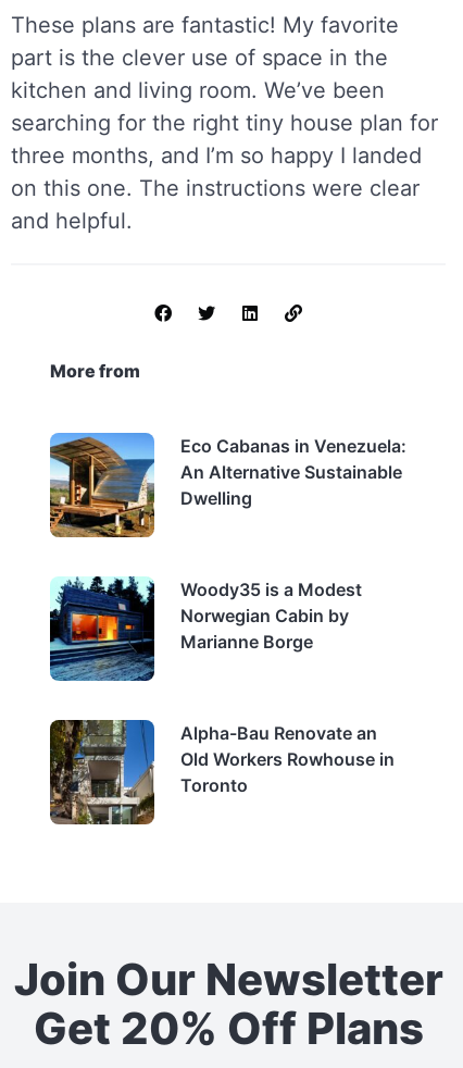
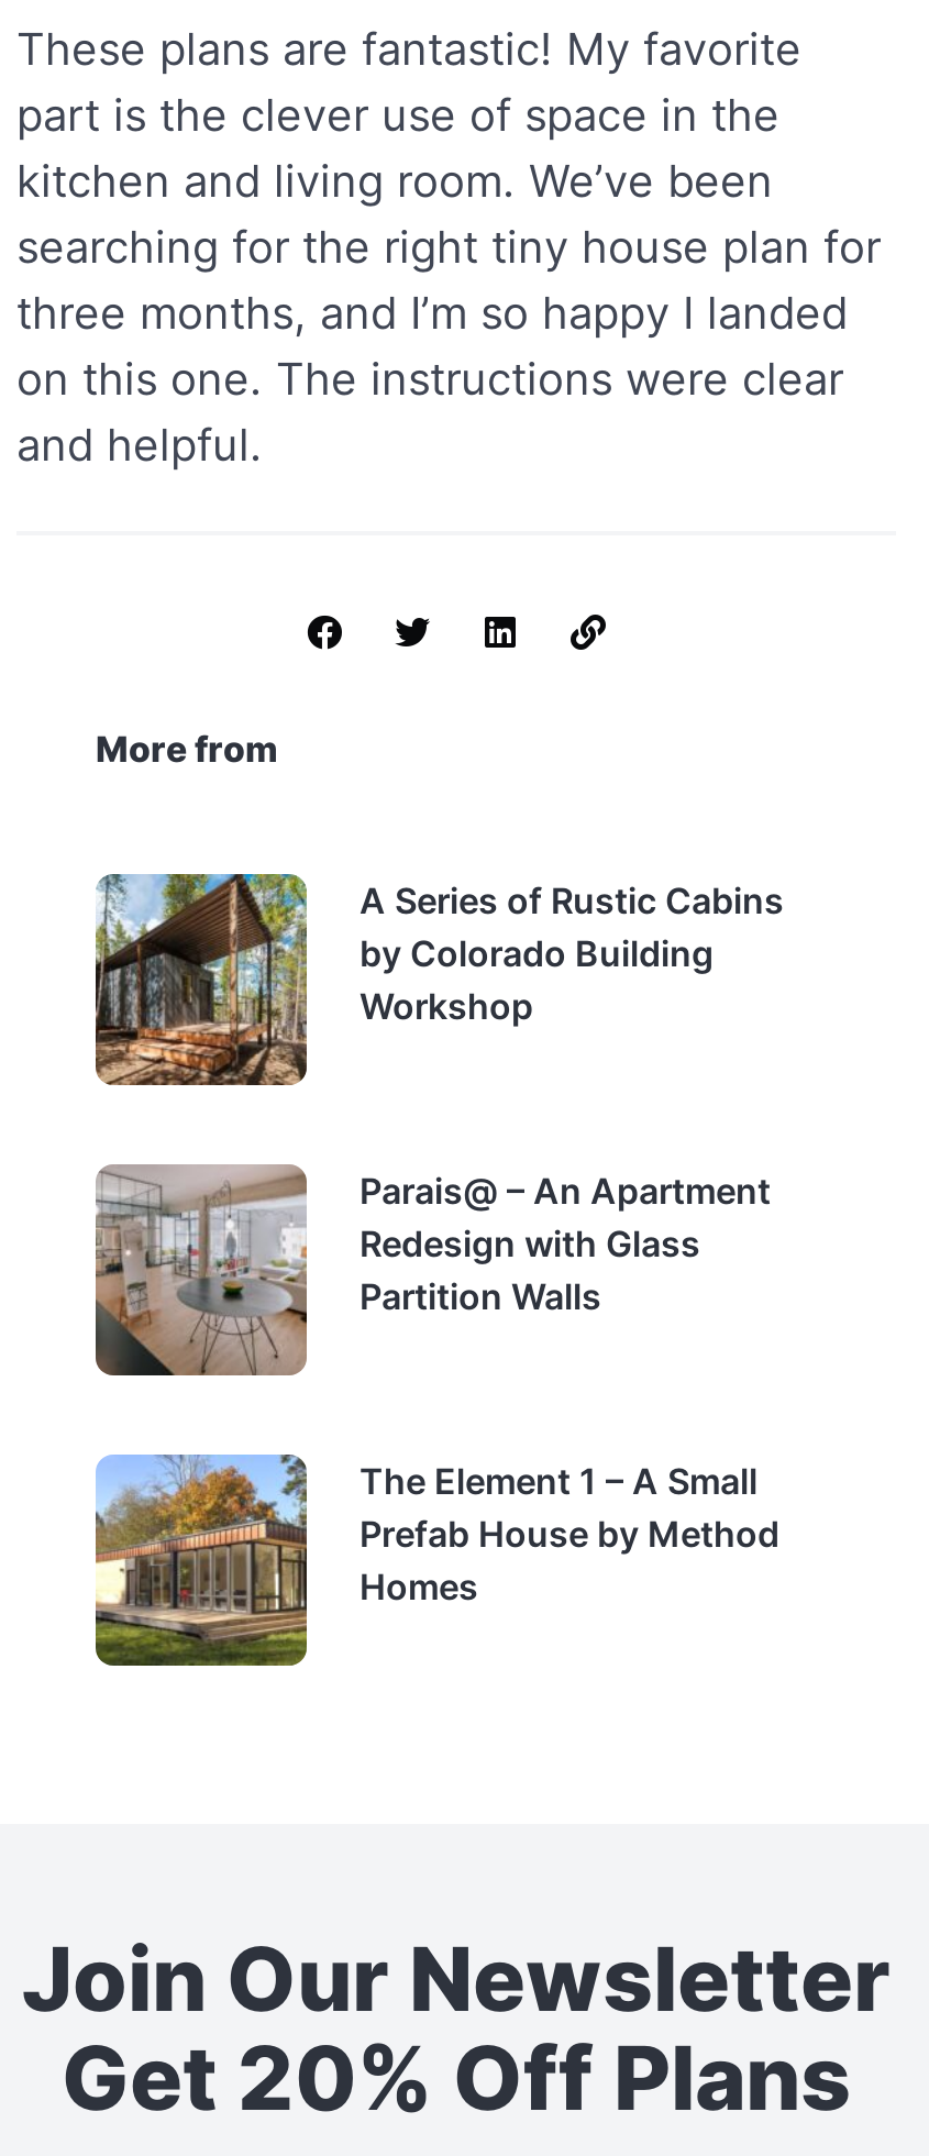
- [image]
- Eco Cabanas in Venezuela:
- An Alternative Sustainable
- Dwelling
+ [image]
+ A Series of Rustic Cabins
+ by Colorado Building
+ Workshop

- [image]
- Woody35 is a Modest
- Norwegian Cabin by
- Marianne Borge
+ [image]
+ Parais@ – An Apartment
+ Redesign with Glass
+ Partition Walls

- [image]
- Alpha-Bau Renovate an
- Old Workers Rowhouse in
- Toronto
+ [image]
+ The Element 1 – A Small
+ Prefab House by Method
+ Homes
